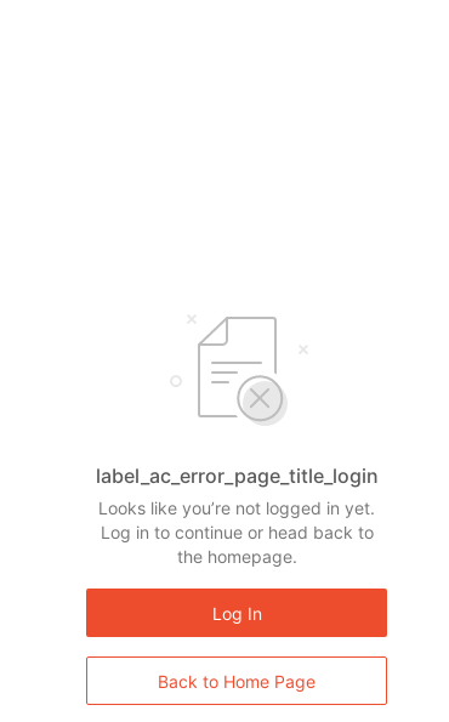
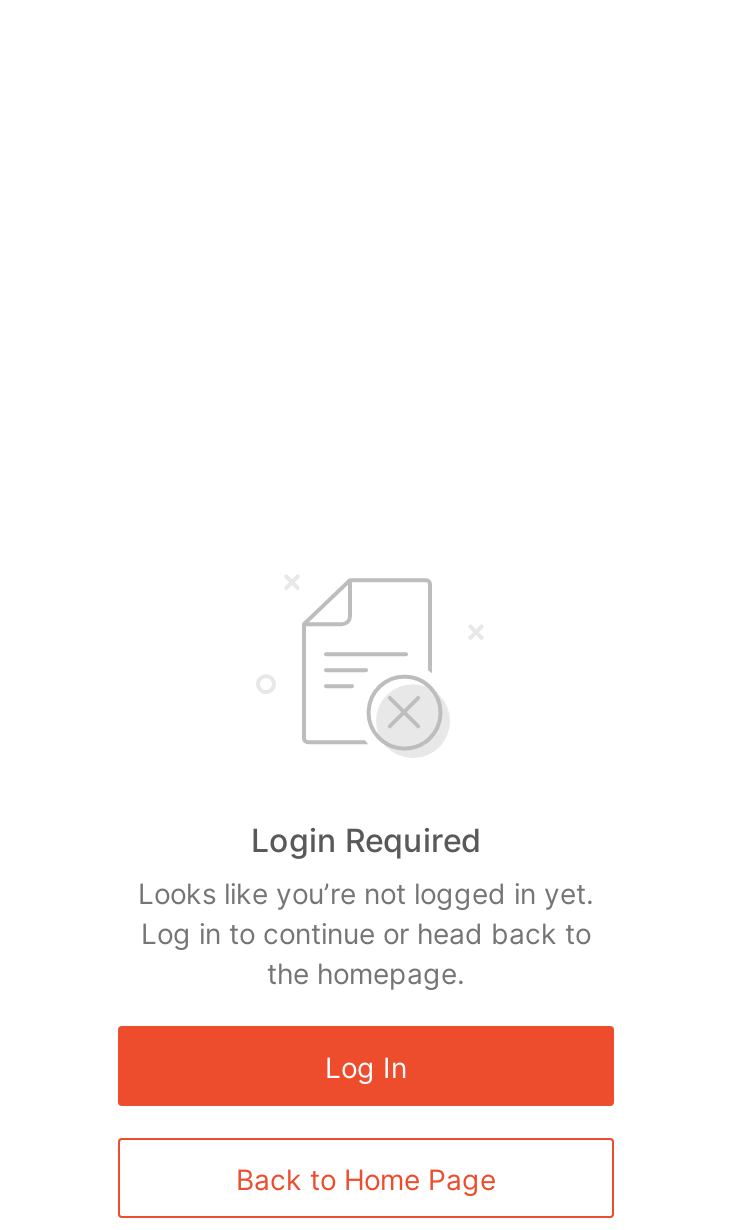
- label_ac_error_page_title_login
+ Login Required
